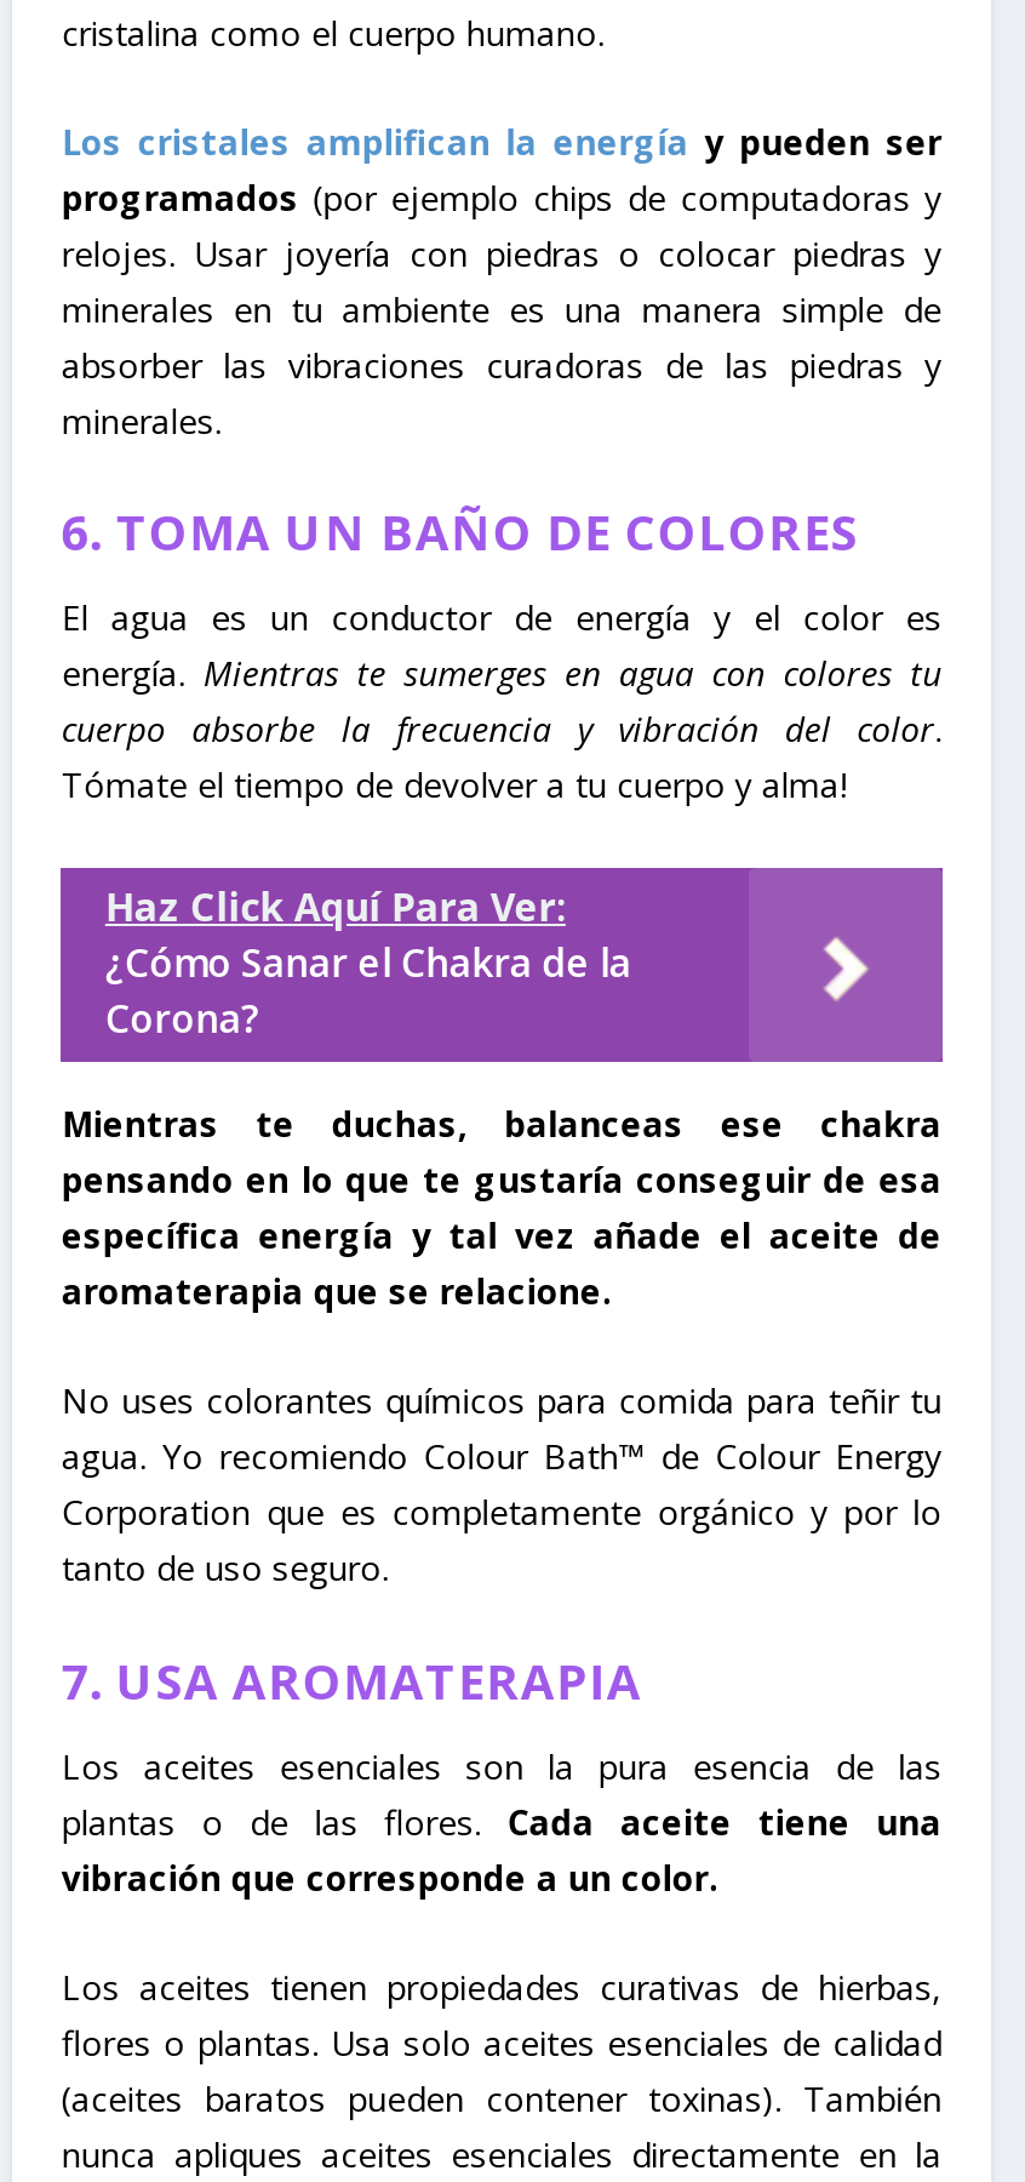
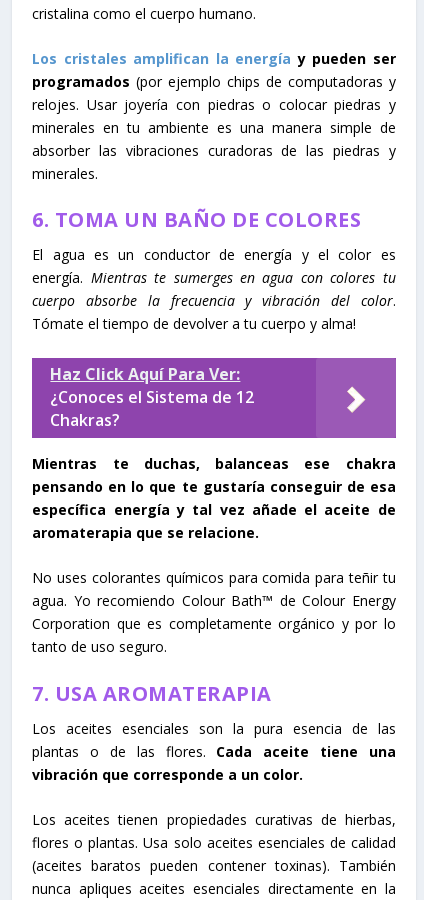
- ¿Cómo Sanar el Chakra de la
- Corona?
+ ¿Conoces el Sistema de 12
+ Chakras?
